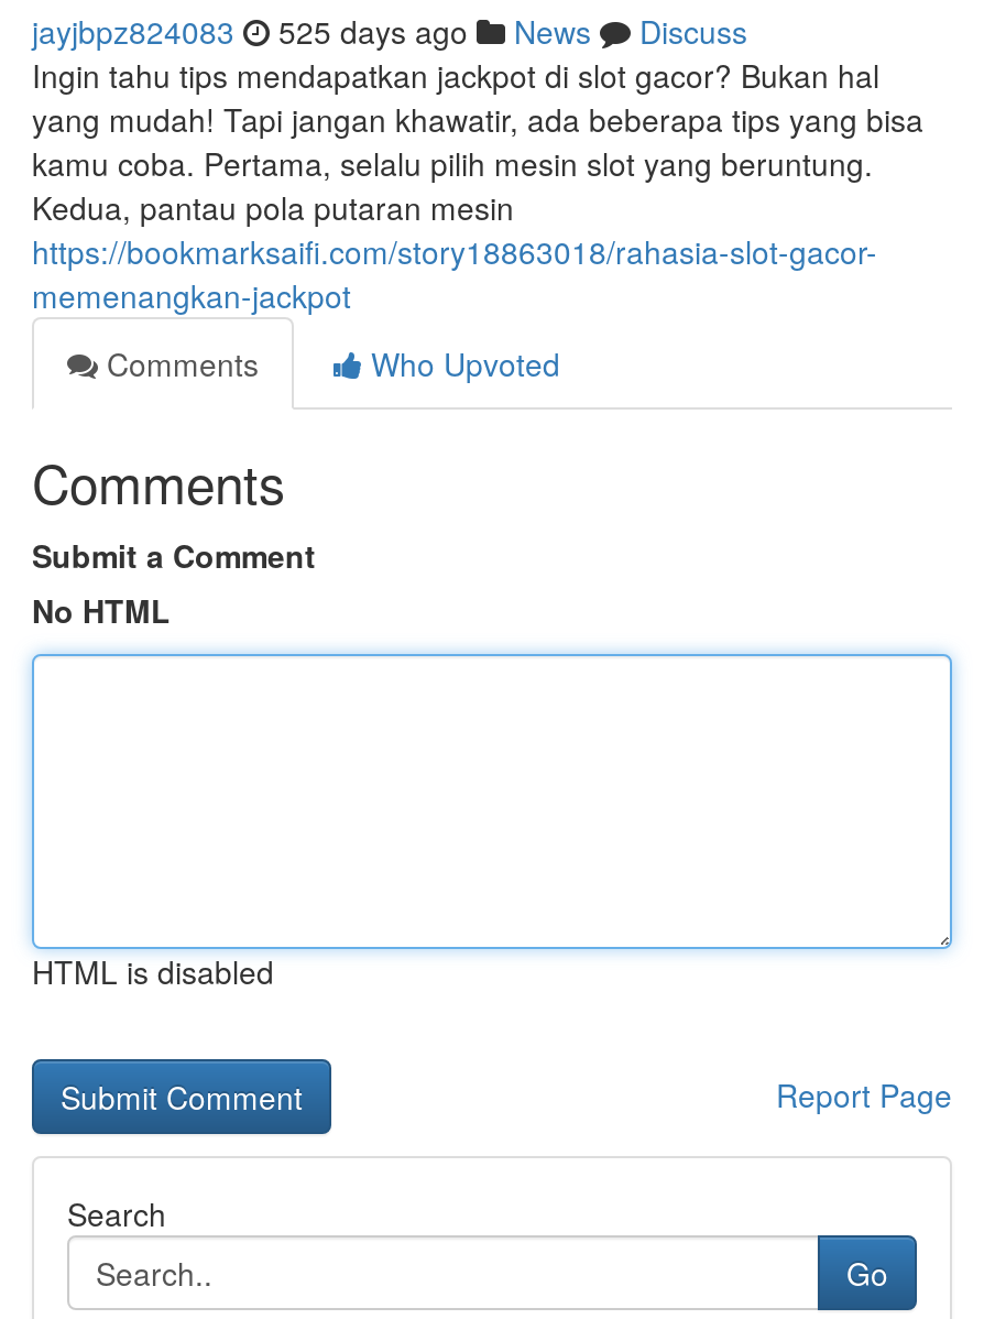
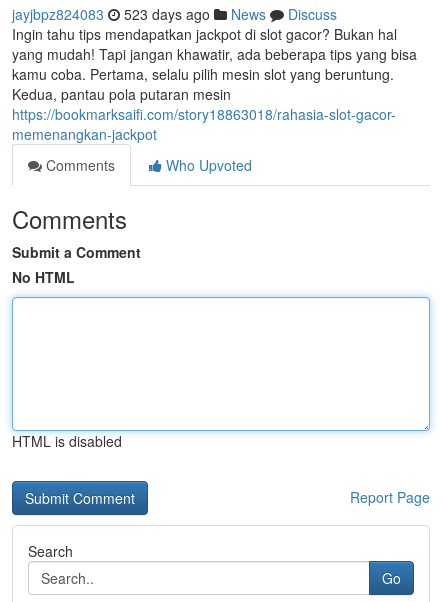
- jayjbpz824083 525 days ago News Discuss
+ jayjbpz824083 523 days ago News Discuss
